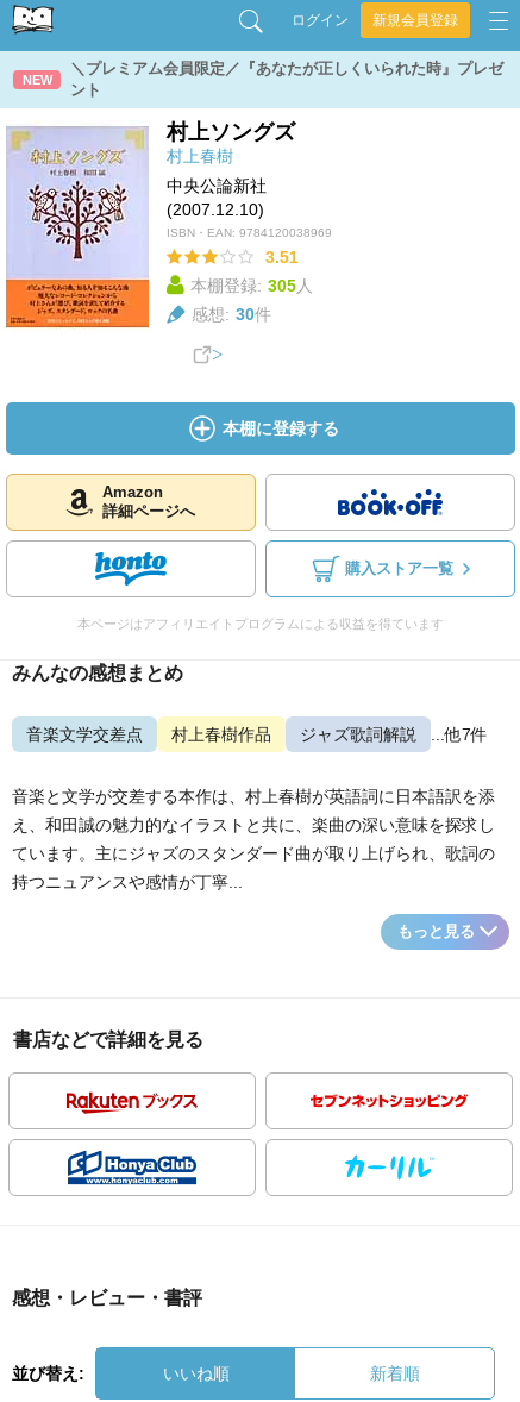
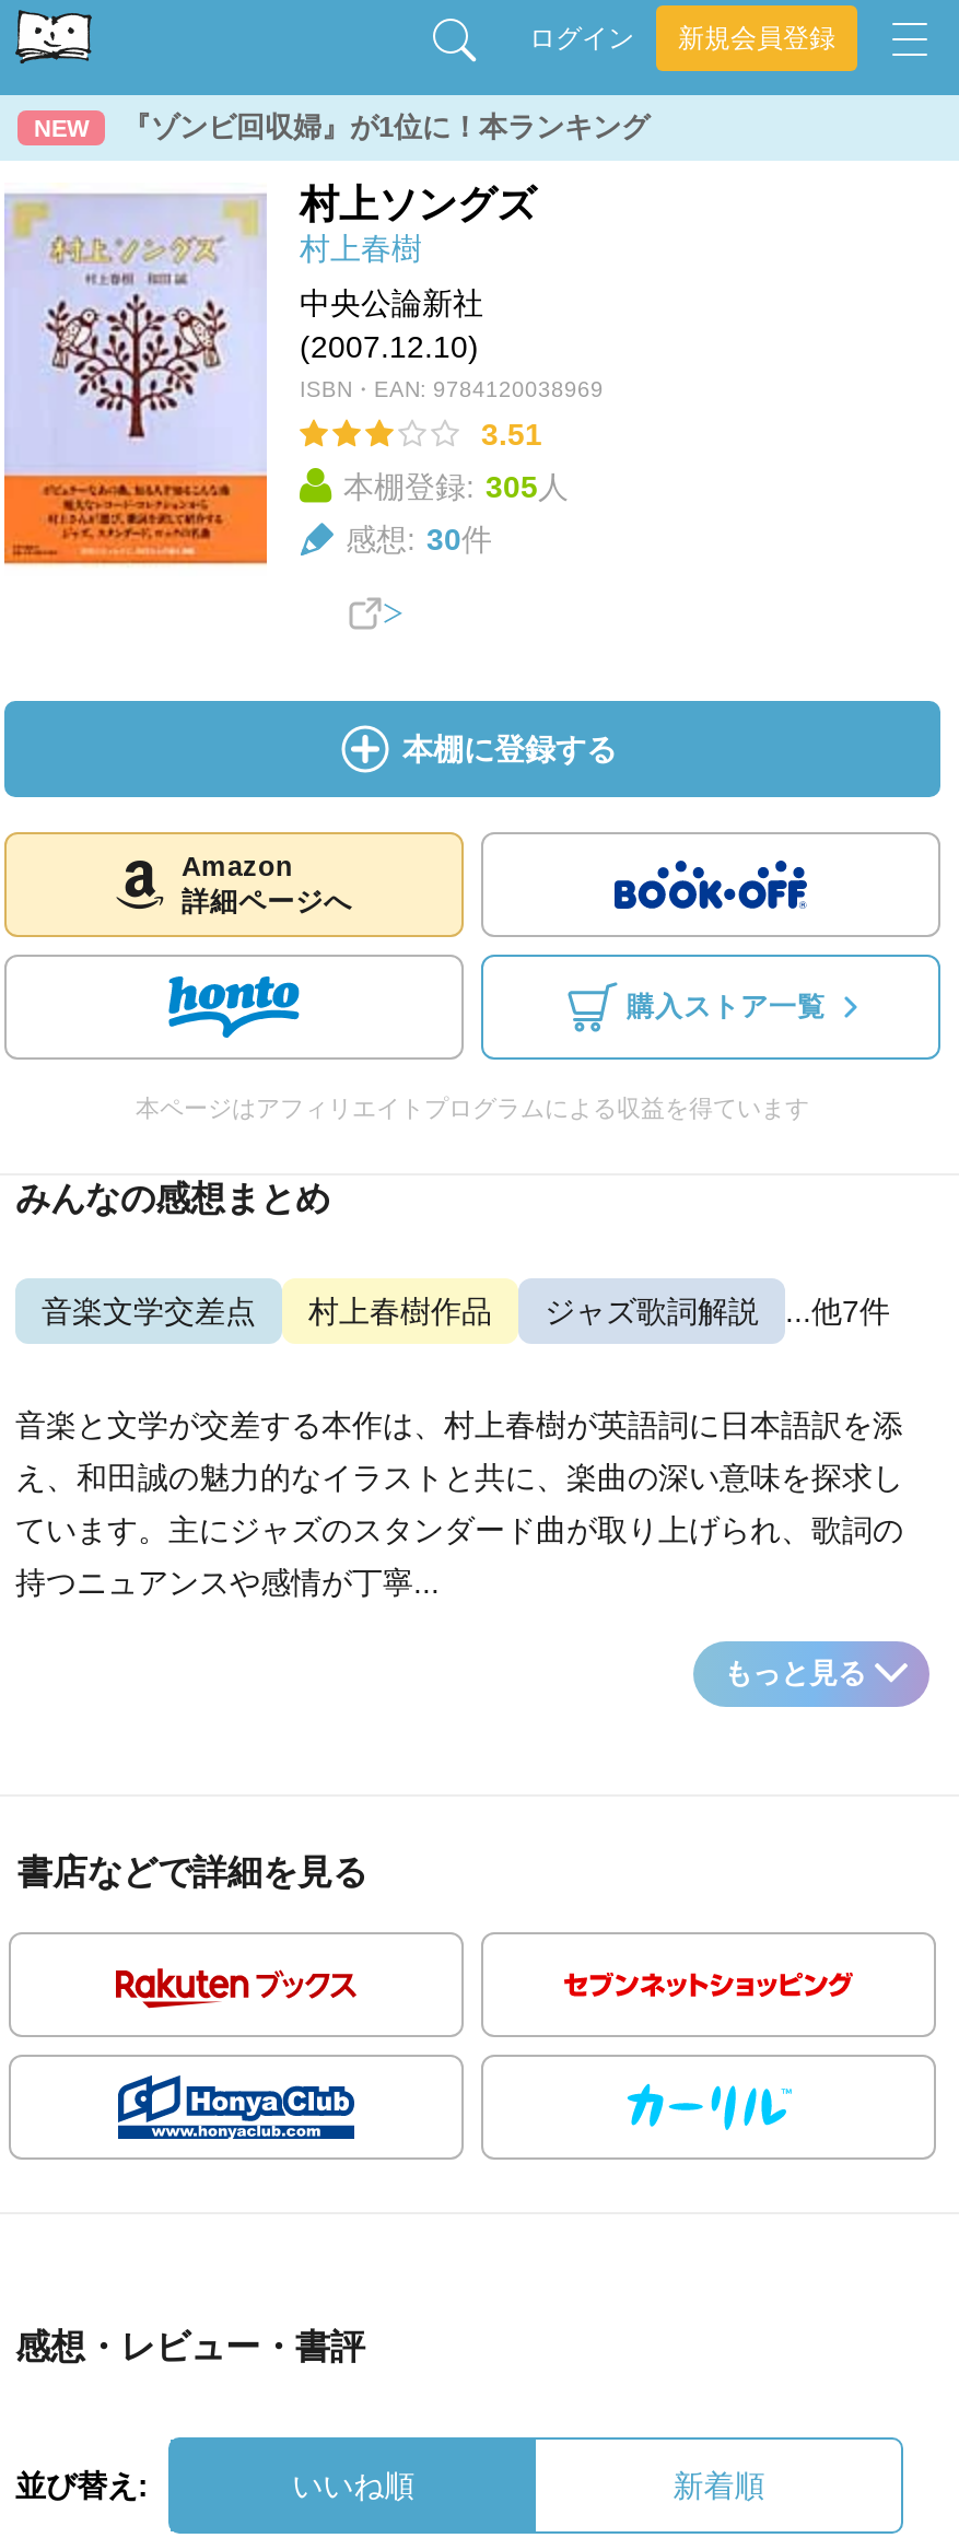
- ＼プレミアム会員限定／『あなたが正しくいられた時』プレゼ
- ント
+ 『ゾンビ回収婦』が1位に！本ランキング
